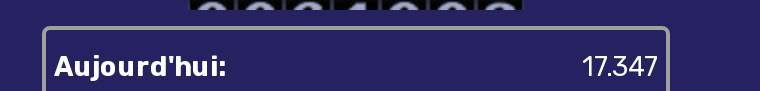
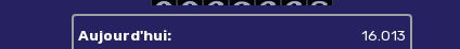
- 17.347
+ 16.013
